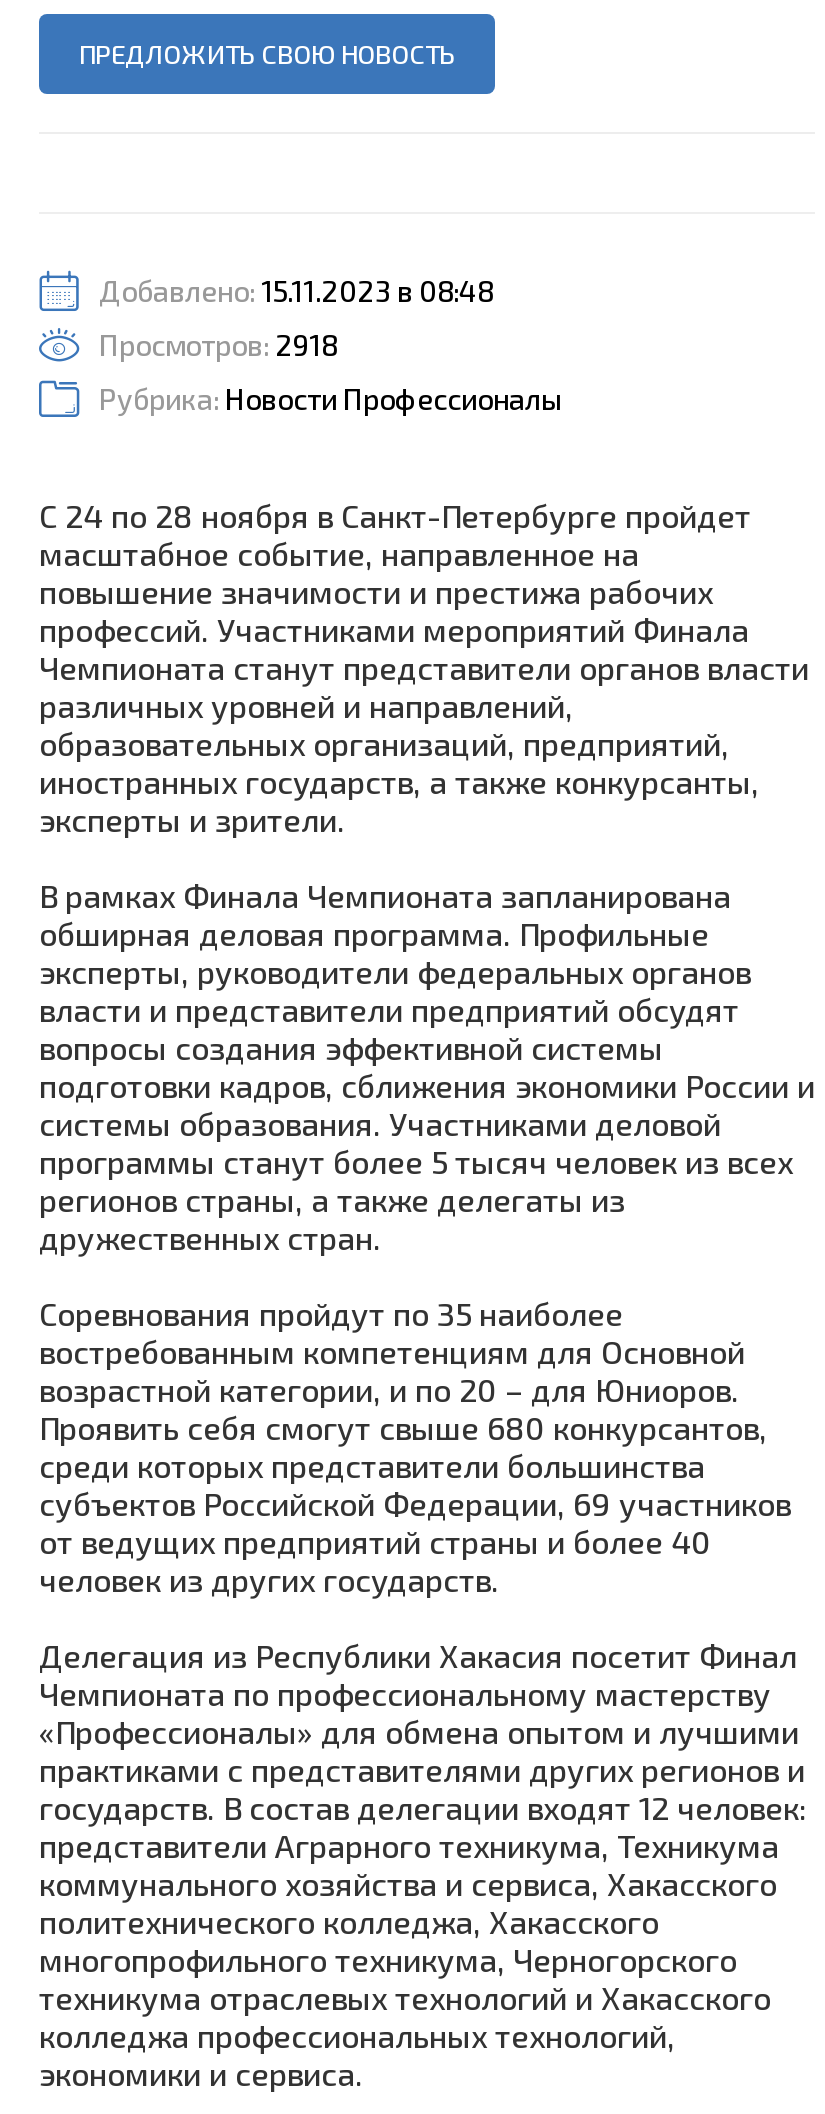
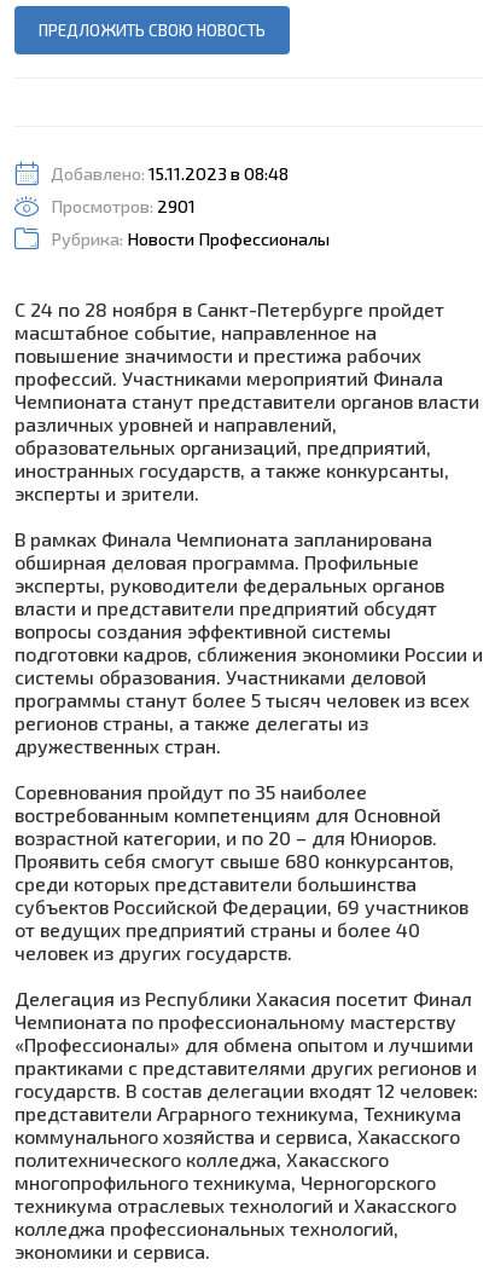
- Просмотров: 2918
+ Просмотров: 2901
